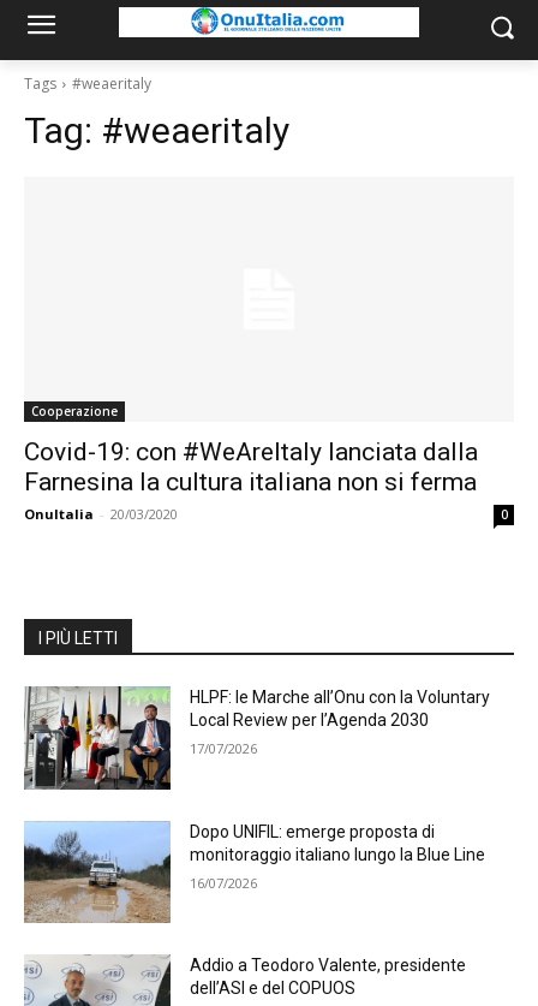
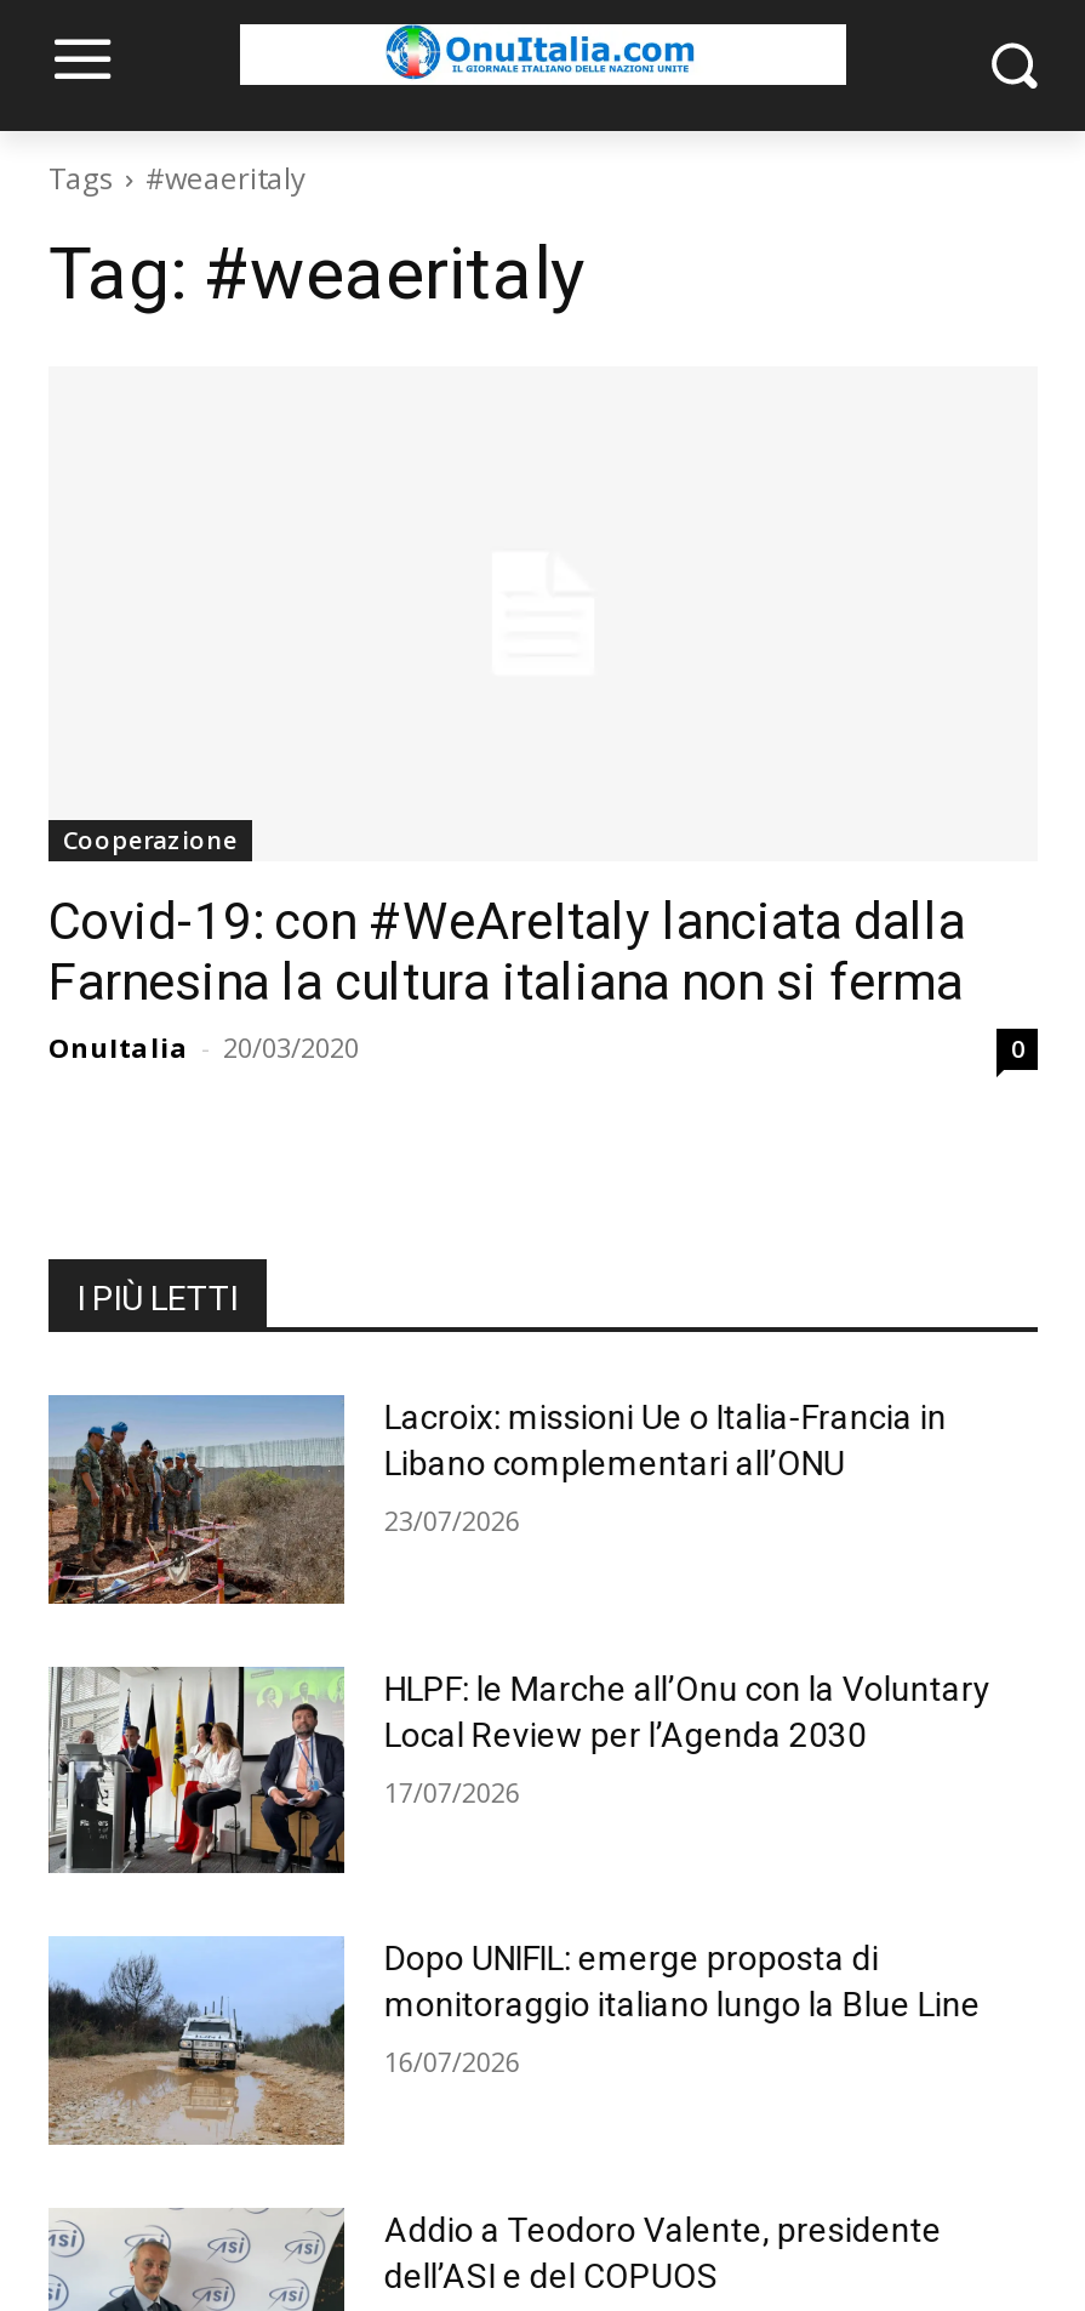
+ [image]
+ Lacroix: missioni Ue o Italia-Francia in
+ Libano complementari all’ONU
+ 23/07/2026
